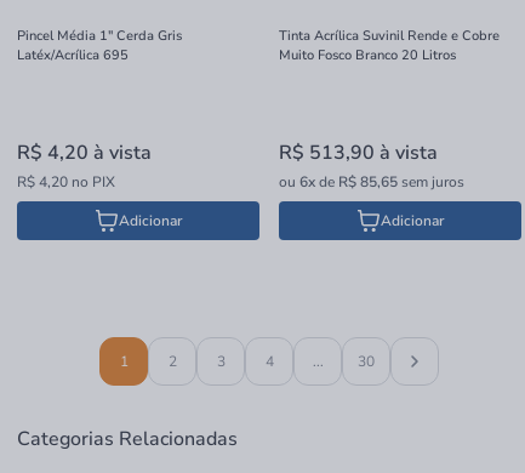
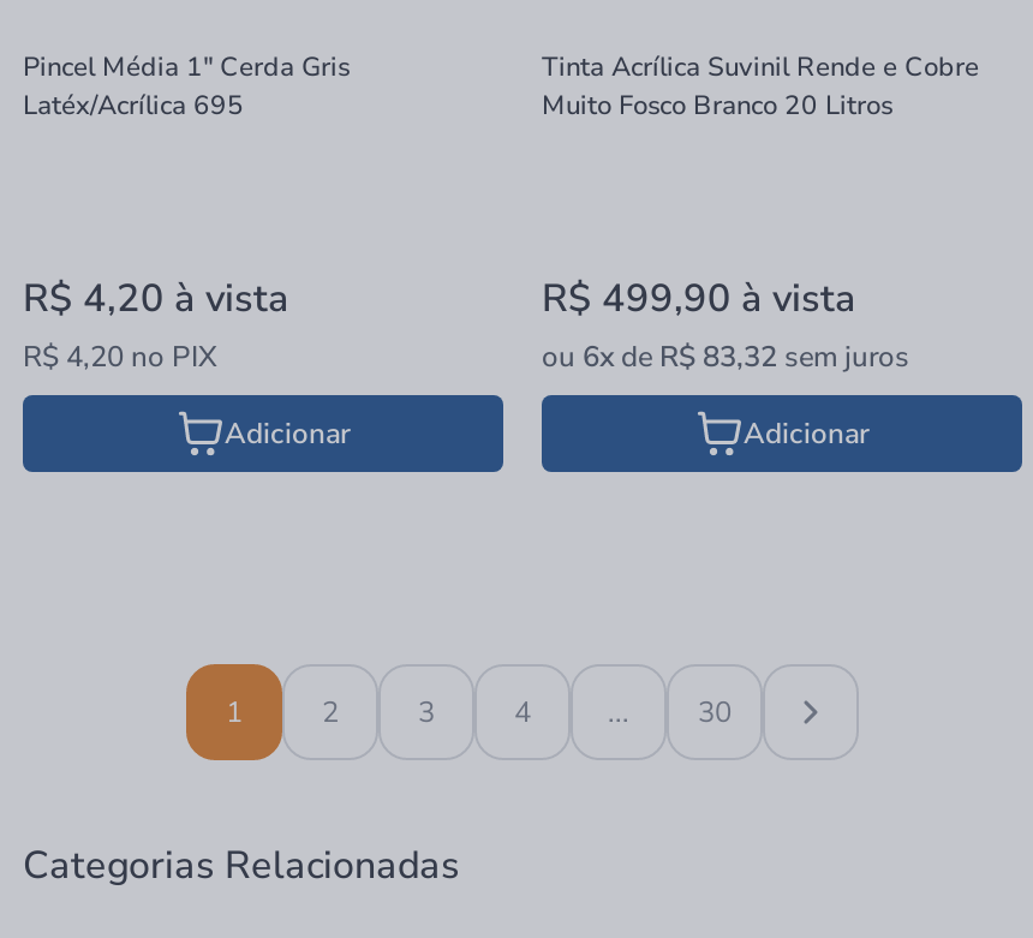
- R$ 513,90 à vista
+ R$ 499,90 à vista

- ou 6x de R$ 85,65 sem juros
+ ou 6x de R$ 83,32 sem juros
